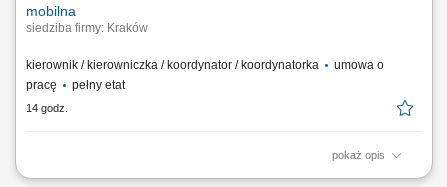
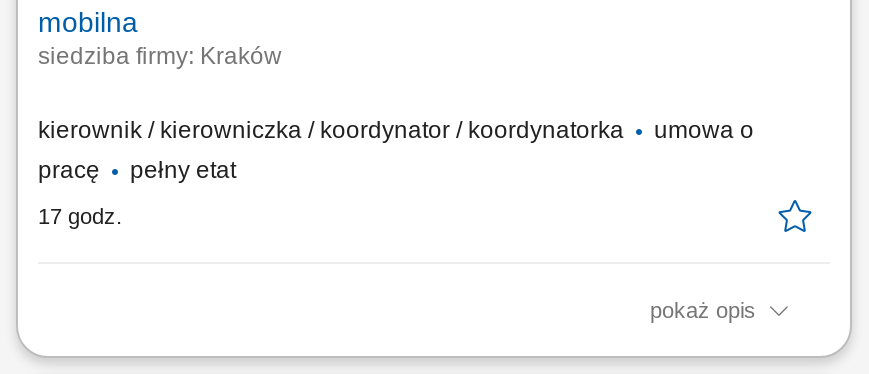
- 14 godz.
+ 17 godz.
